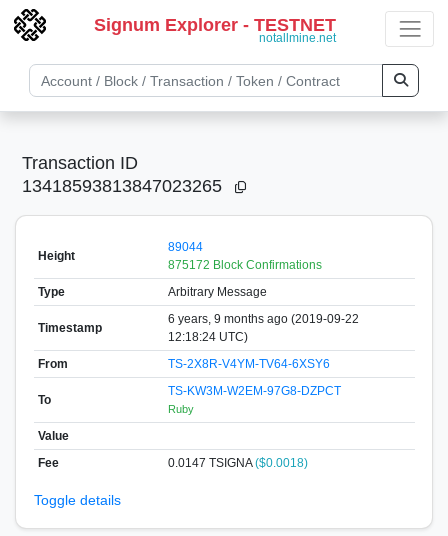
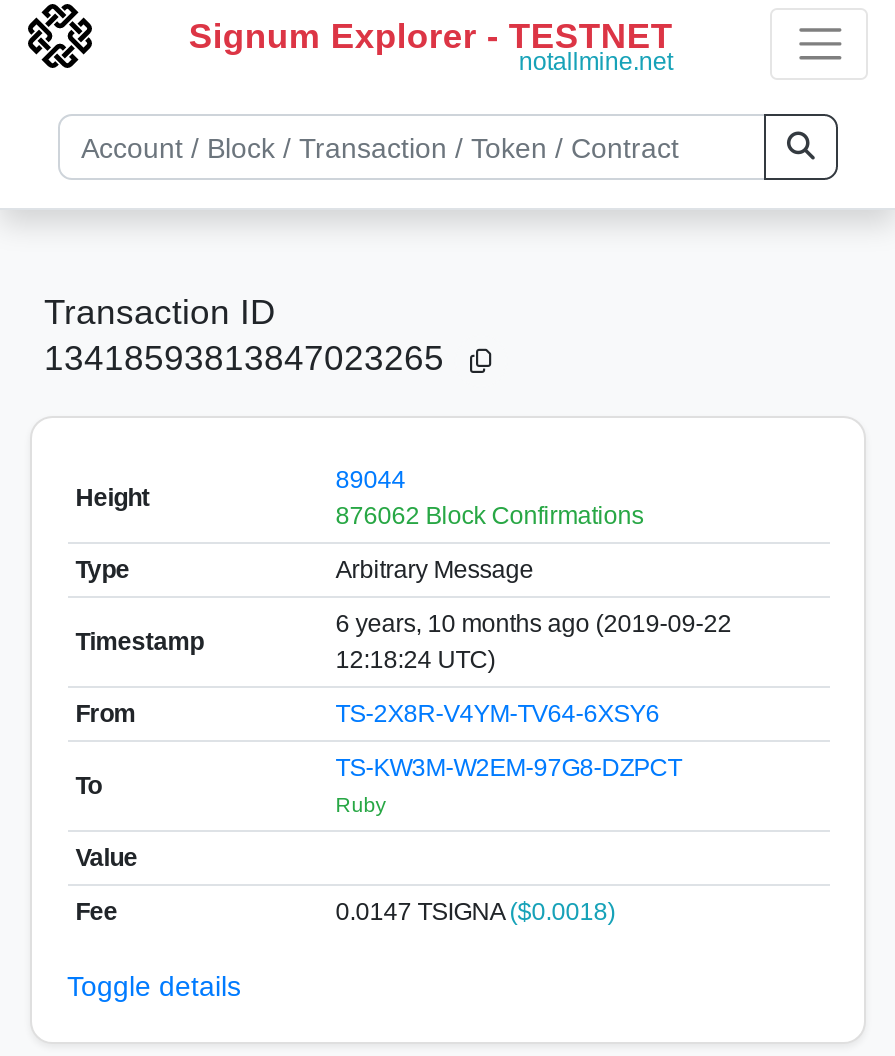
- 875172 Block Confirmations
+ 876062 Block Confirmations

- 6 years, 9 months ago (2019-09-22
+ 6 years, 10 months ago (2019-09-22
